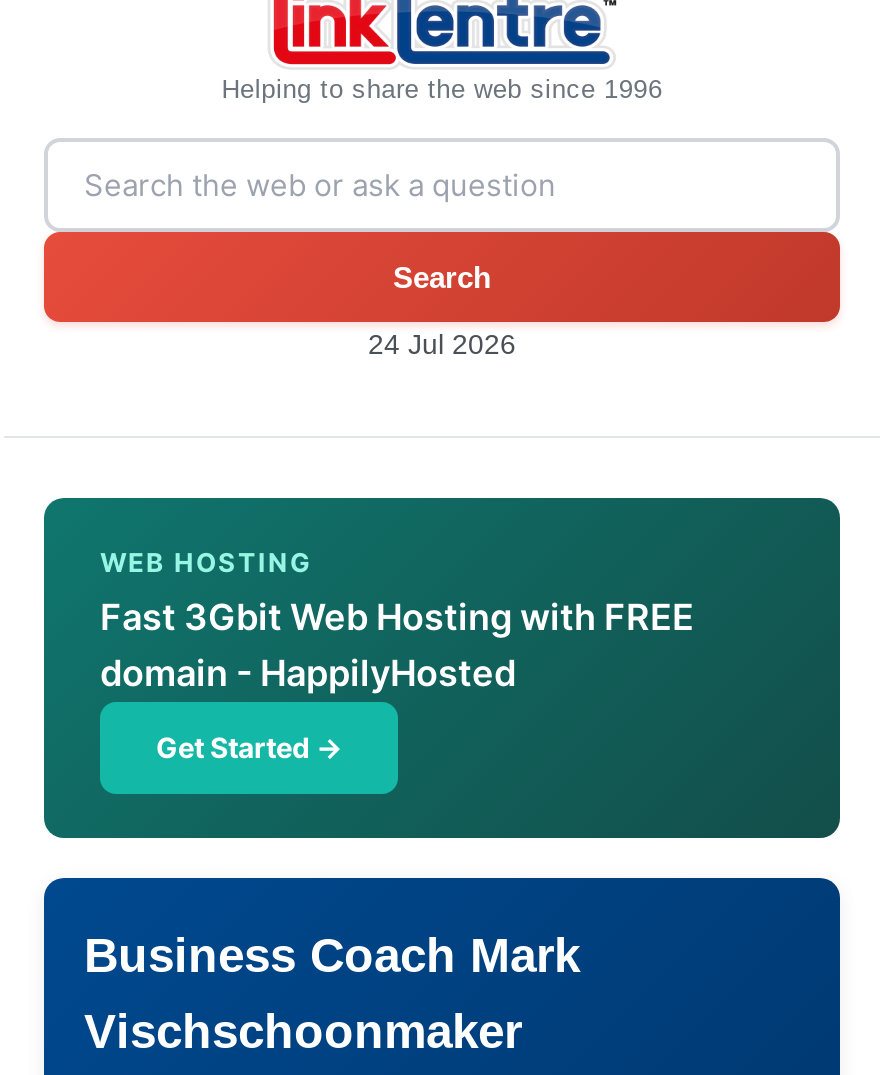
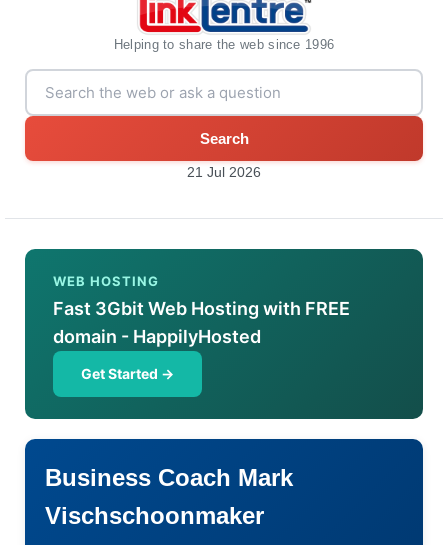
- 24 Jul 2026
+ 21 Jul 2026
